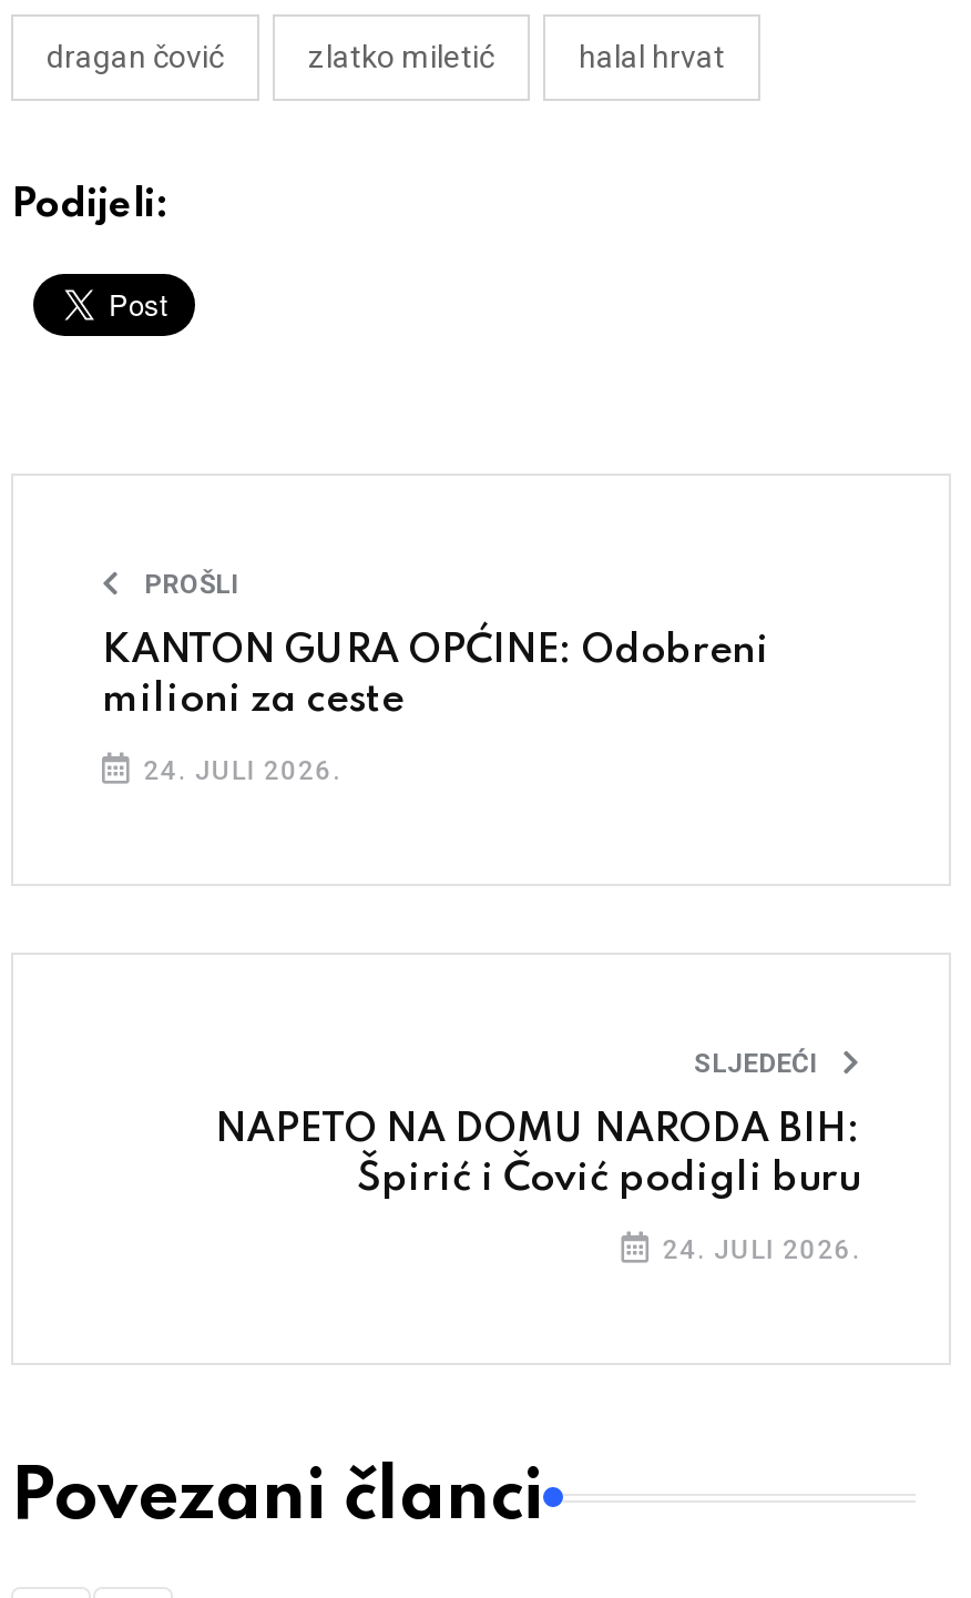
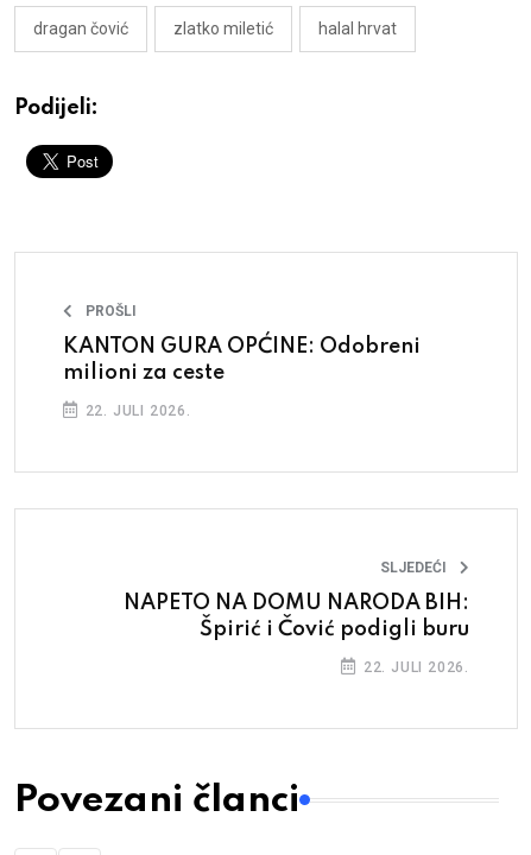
- 24. JULI 2026.
+ 22. JULI 2026.

- 24. JULI 2026.
+ 22. JULI 2026.
